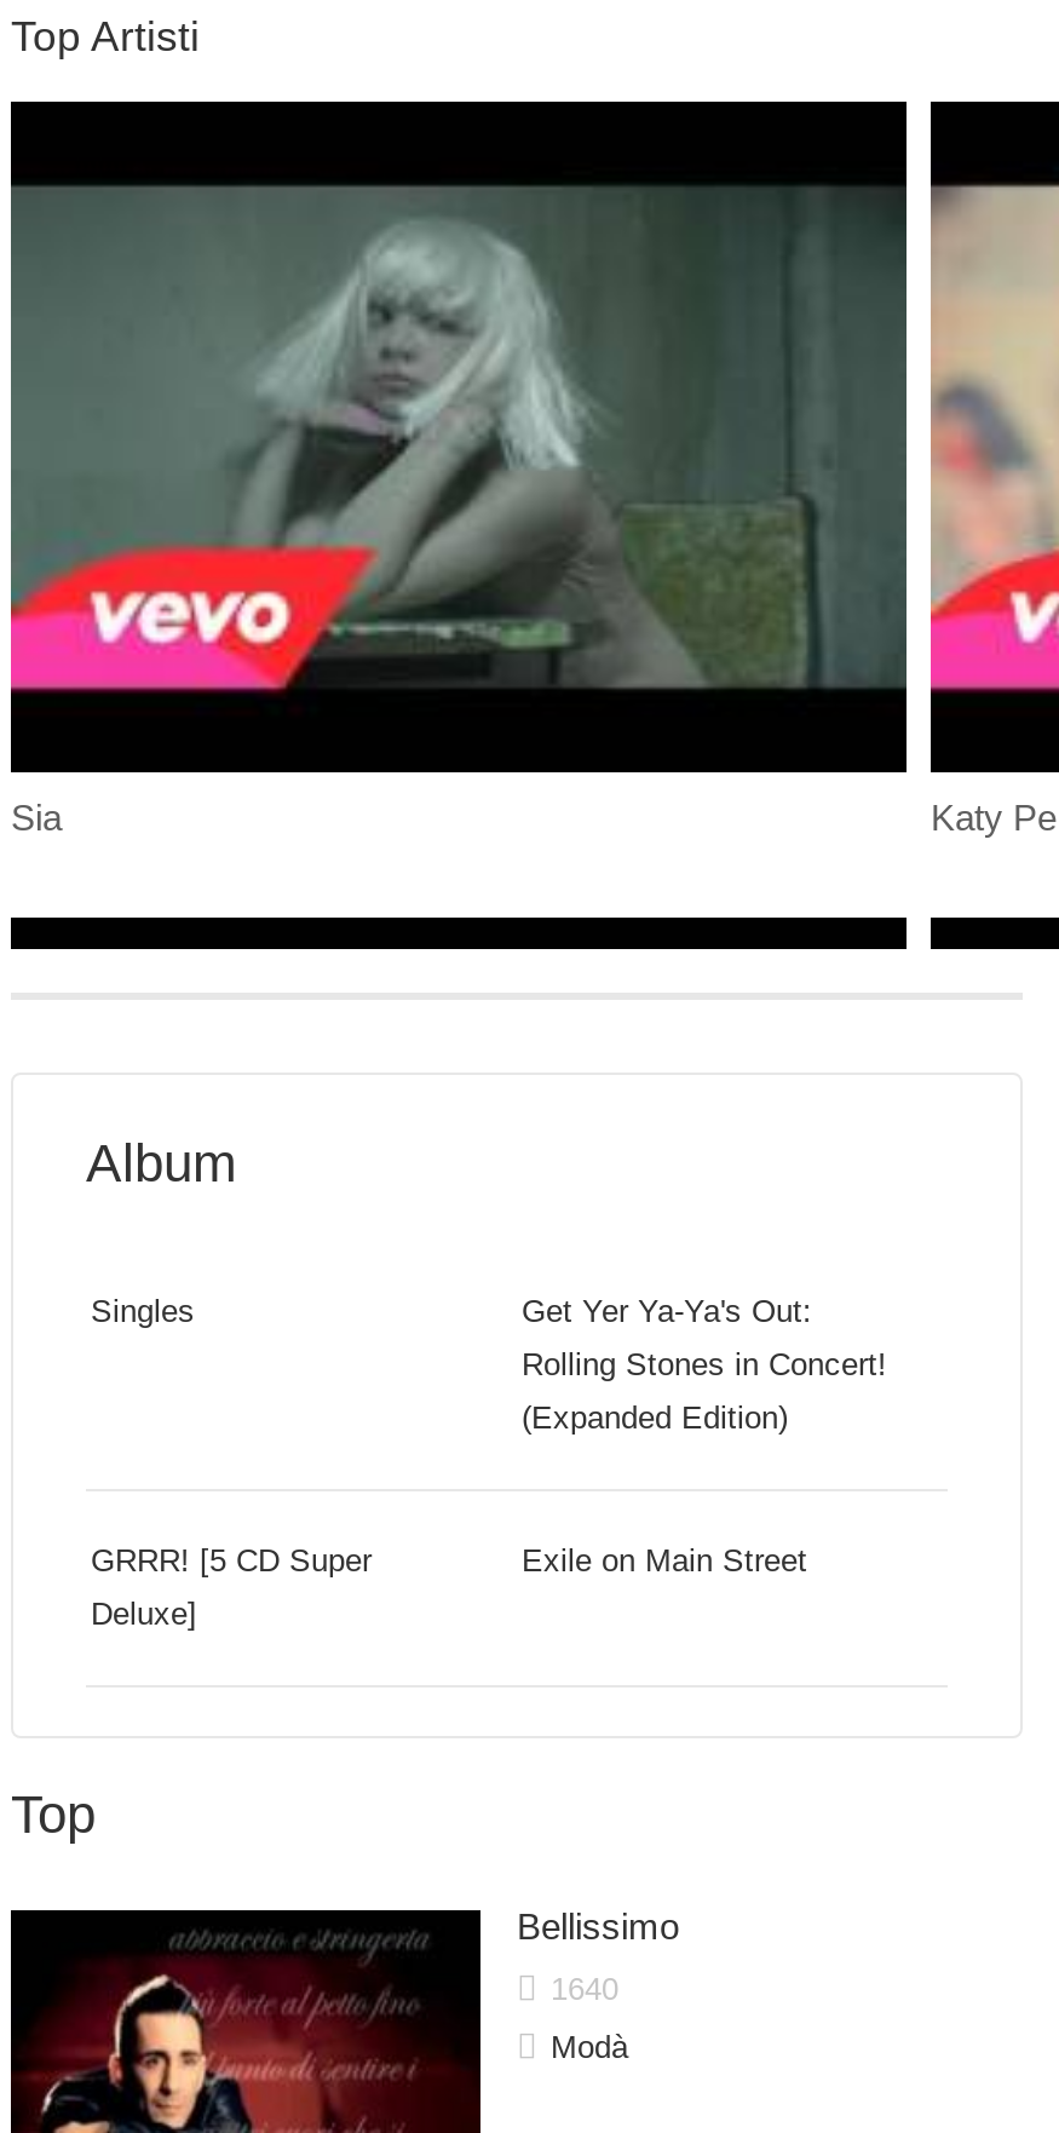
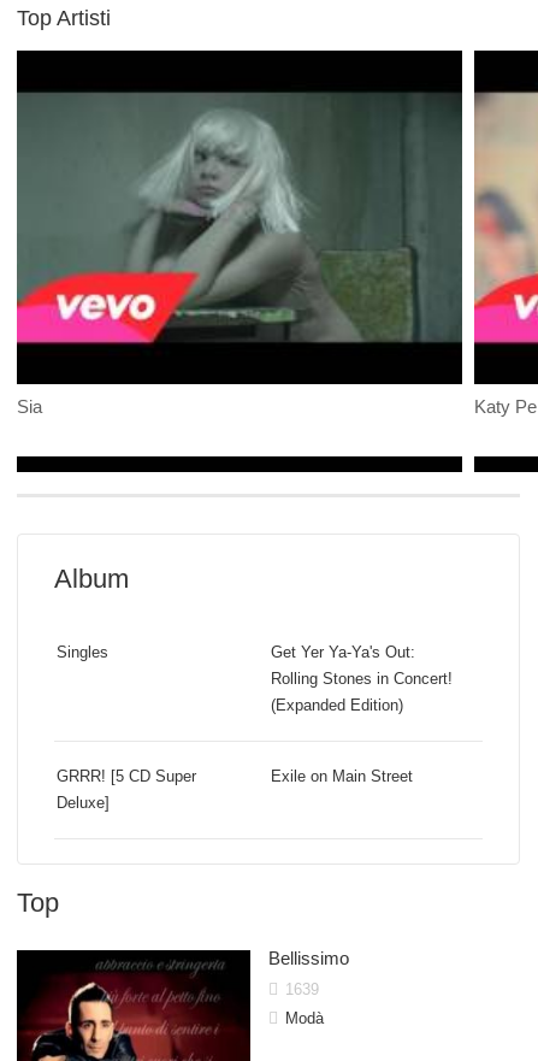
- 1640
+ 1639
